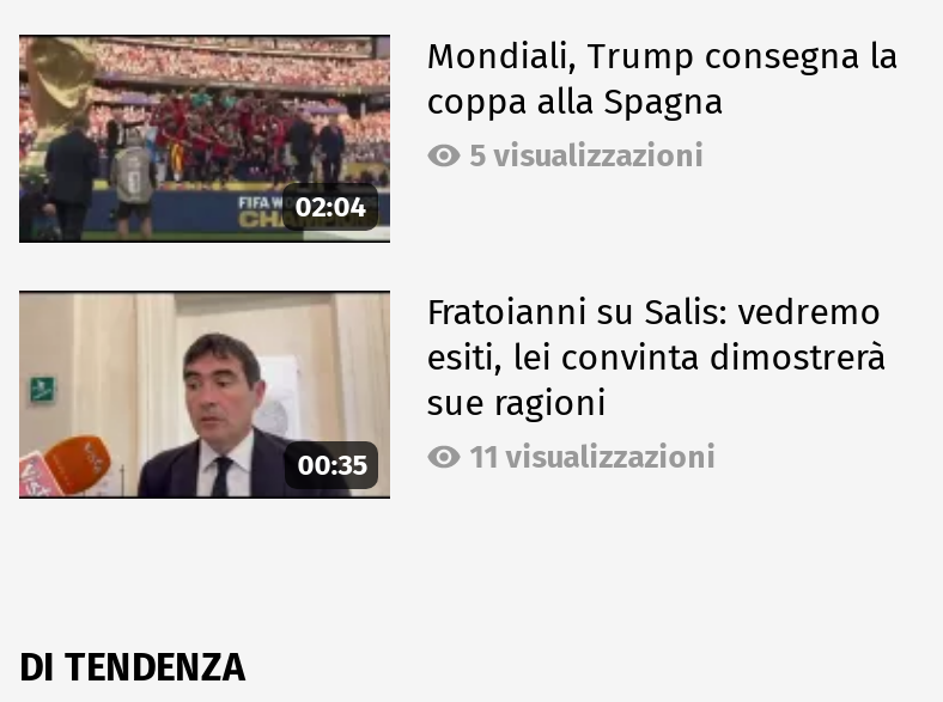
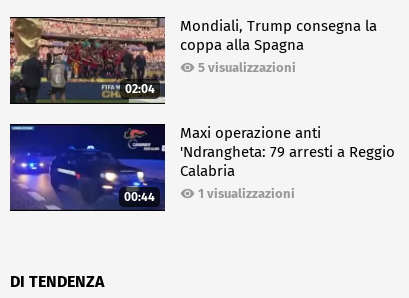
- [image]
- 00:35
+ [image]
+ 00:44

- Fratoianni su Salis: vedremo
- esiti, lei convinta dimostrerà
- sue ragioni
- 11 visualizzazioni
+ Maxi operazione anti
+ 'Ndrangheta: 79 arresti a Reggio
+ Calabria
+ 1 visualizzazioni
